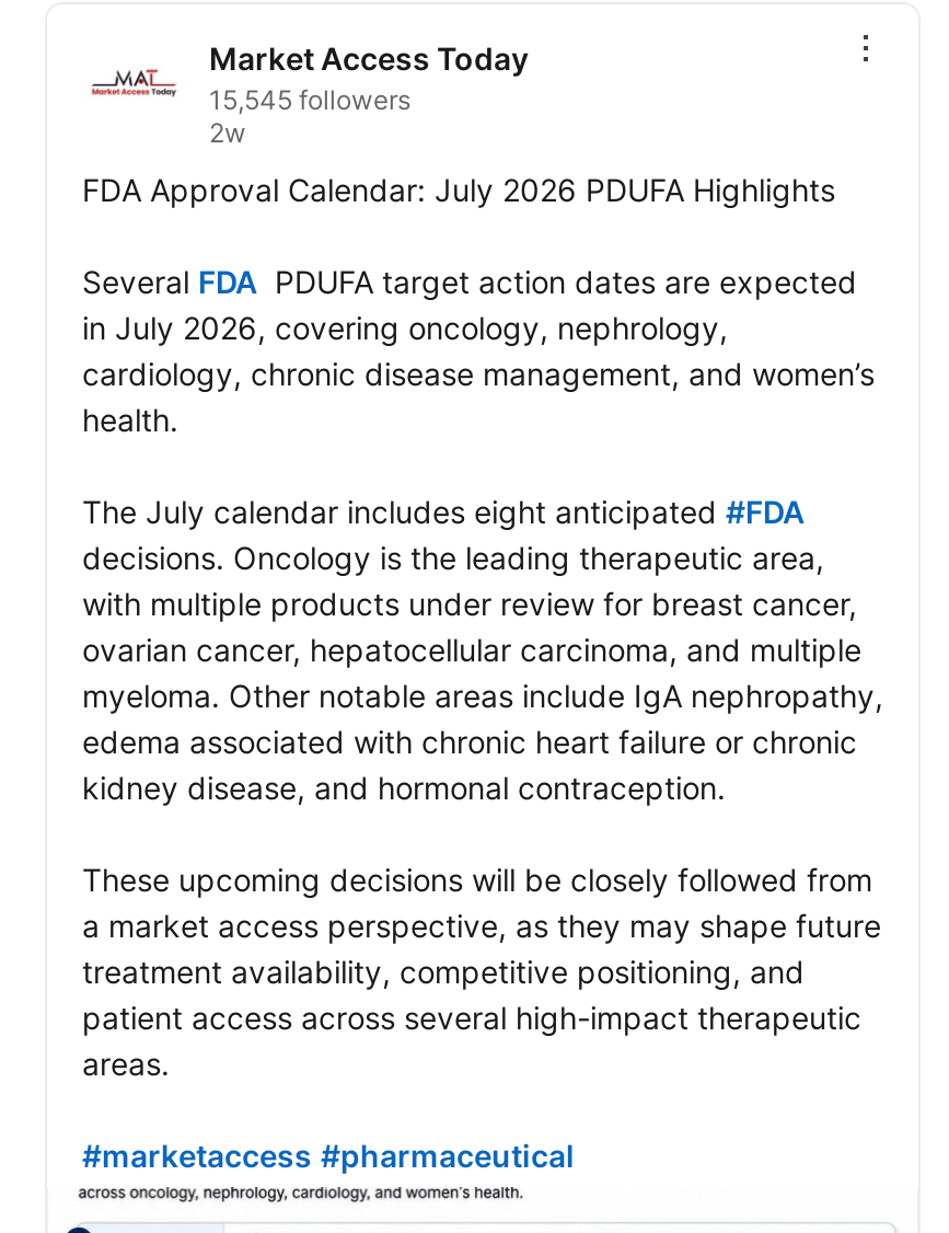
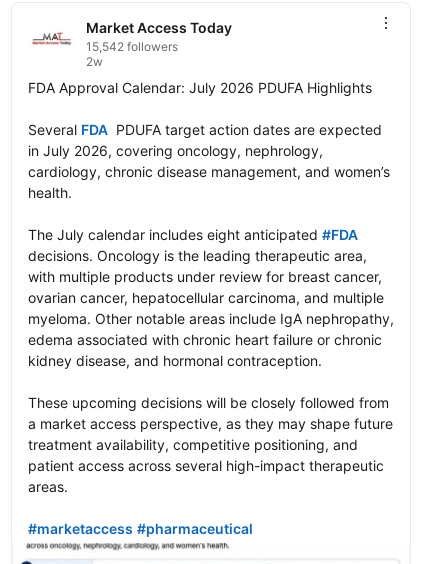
- 15,545 followers
+ 15,542 followers
